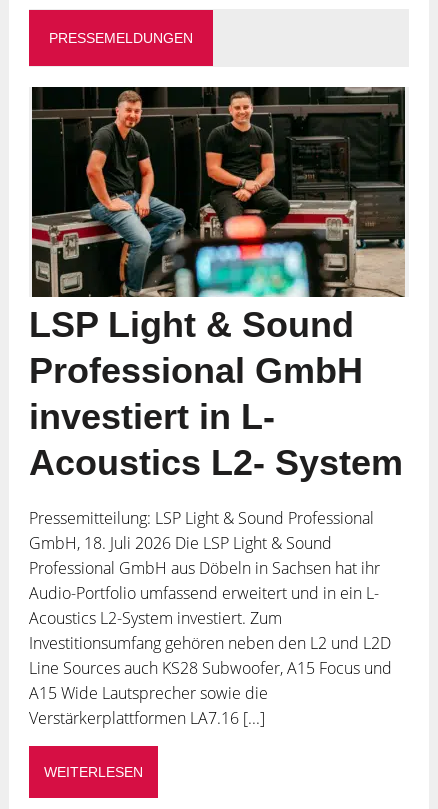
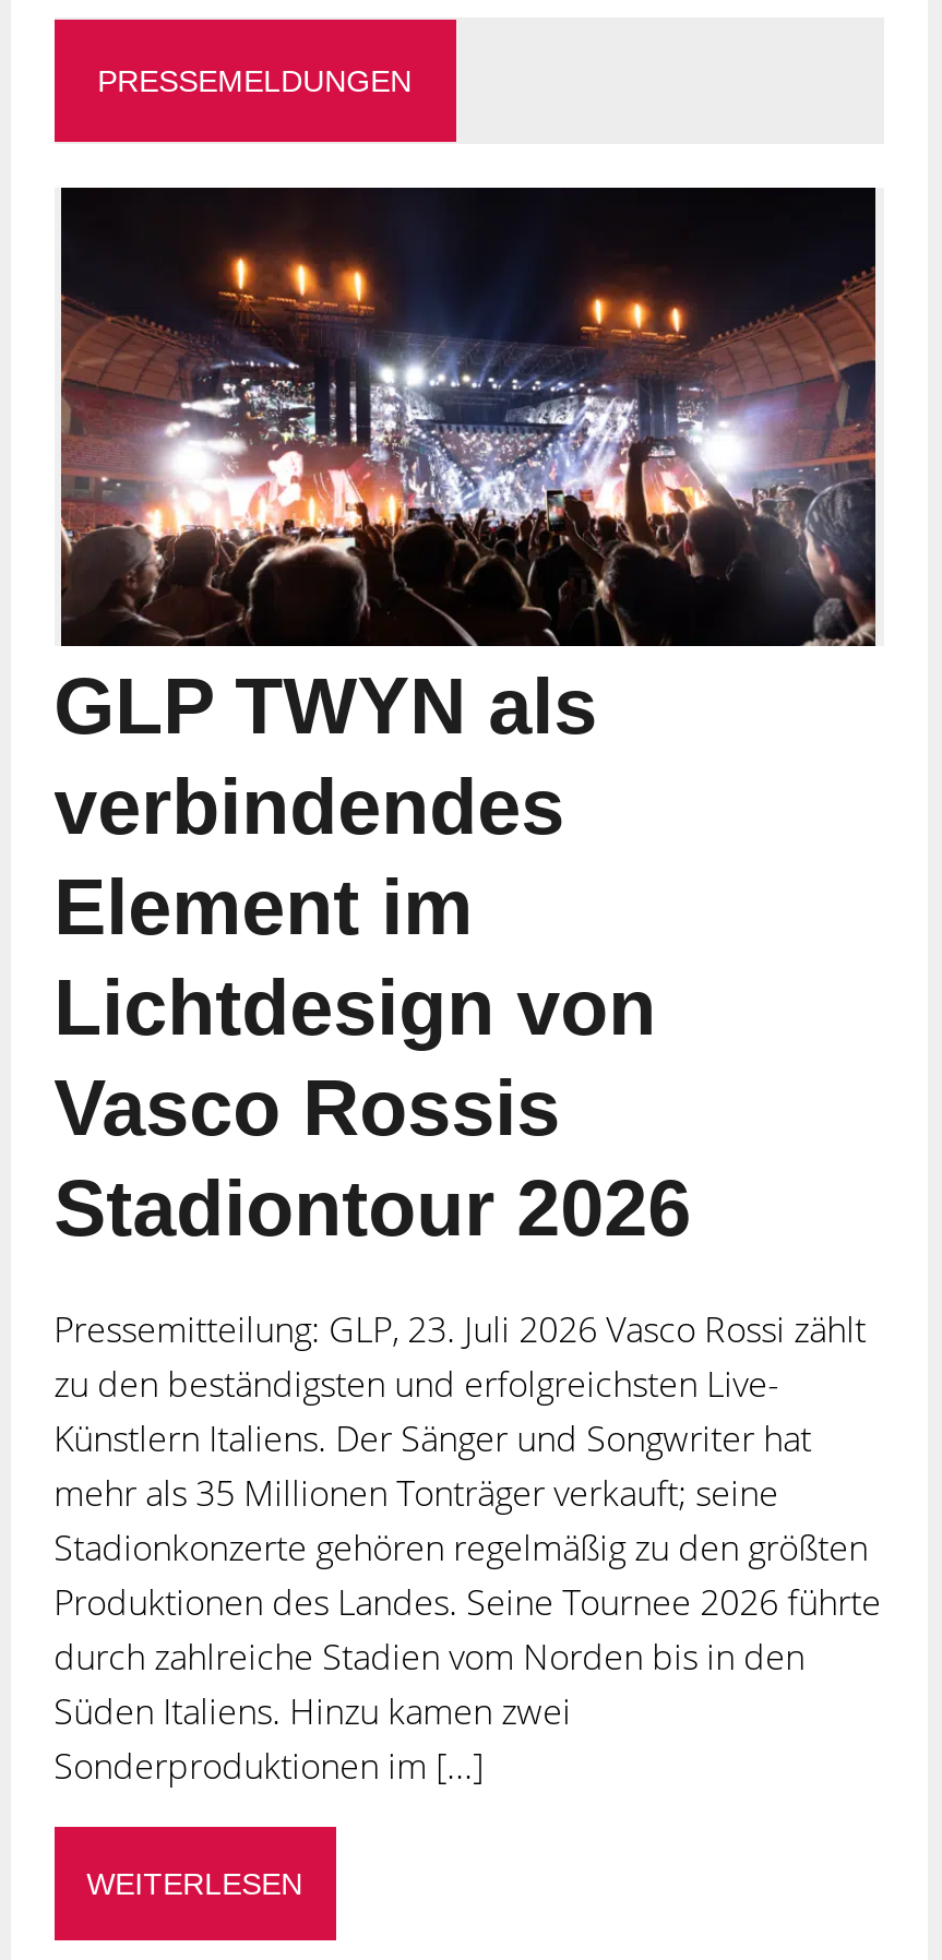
- [image]
- LSP Light & Sound
- Professional GmbH
- investiert in L-
- Acoustics L2- System
+ [image]
+ GLP TWYN als
+ verbindendes
+ Element im
+ Lichtdesign von
+ Vasco Rossis
+ Stadiontour 2026

- Pressemitteilung: LSP Light & Sound Professional
- GmbH, 18. Juli 2026 Die LSP Light & Sound
- Professional GmbH aus Döbeln in Sachsen hat ihr
- Audio-Portfolio umfassend erweitert und in ein L-
- Acoustics L2-System investiert. Zum
- Investitionsumfang gehören neben den L2 und L2D
- Line Sources auch KS28 Subwoofer, A15 Focus und
- A15 Wide Lautsprecher sowie die
- Verstärkerplattformen LA7.16 [...]
+ Pressemitteilung: GLP, 23. Juli 2026 Vasco Rossi zählt
+ zu den beständigsten und erfolgreichsten Live-
+ Künstlern Italiens. Der Sänger und Songwriter hat
+ mehr als 35 Millionen Tonträger verkauft; seine
+ Stadionkonzerte gehören regelmäßig zu den größten
+ Produktionen des Landes. Seine Tournee 2026 führte
+ durch zahlreiche Stadien vom Norden bis in den
+ Süden Italiens. Hinzu kamen zwei
+ Sonderproduktionen im [...]
